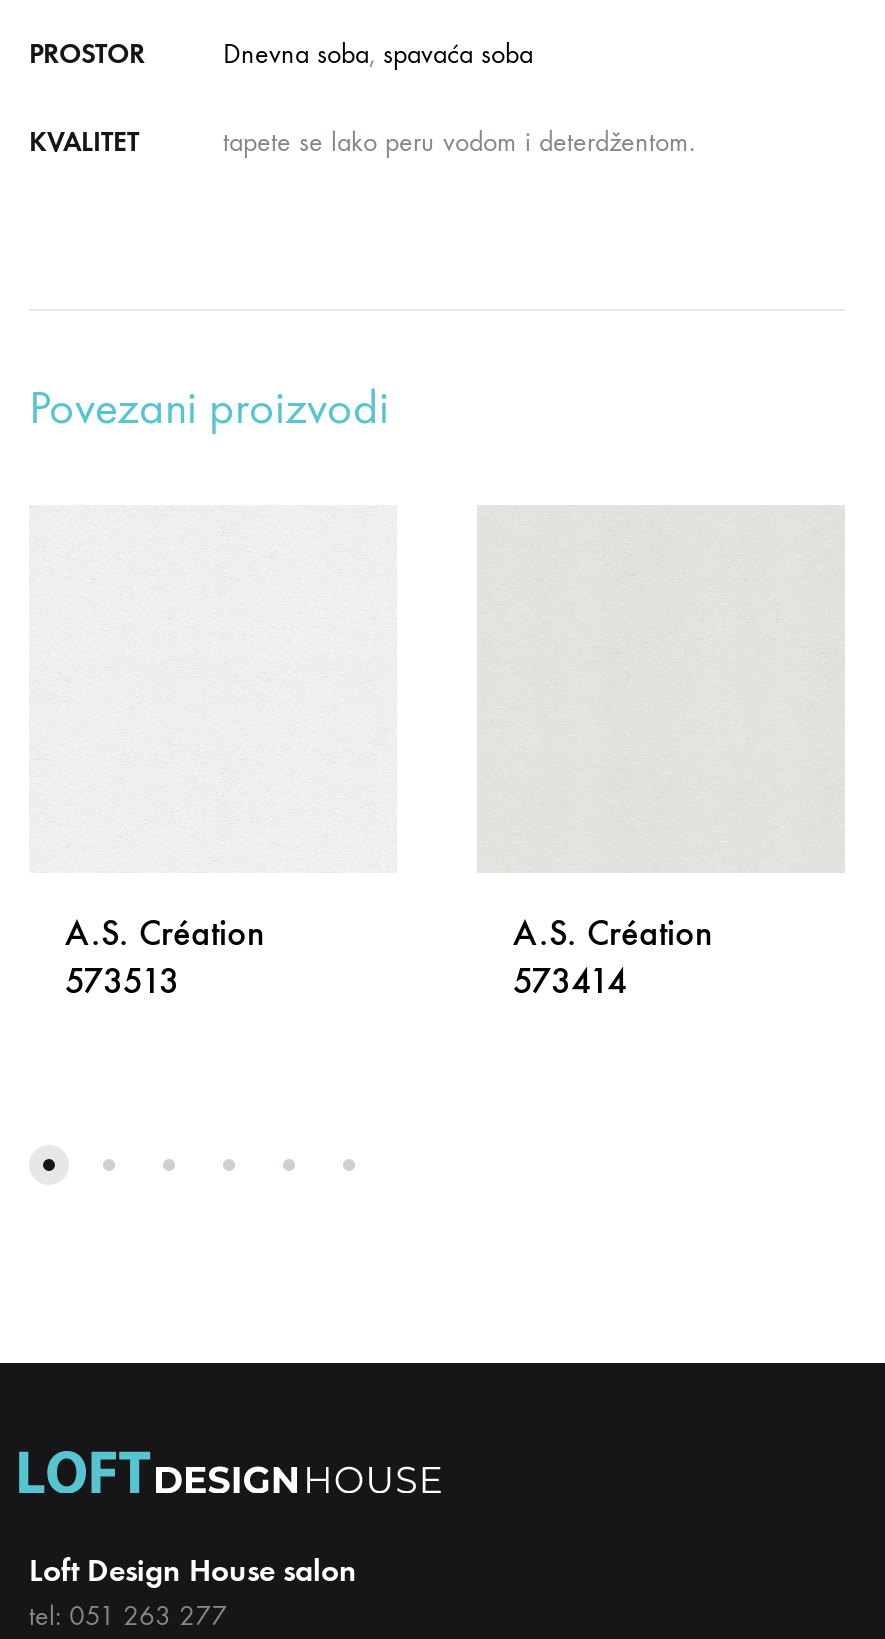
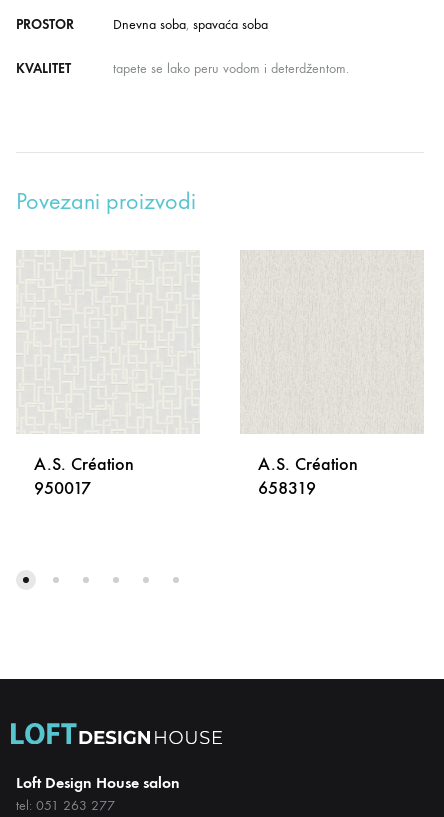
- 573513
+ 950017

- 573414
+ 658319
